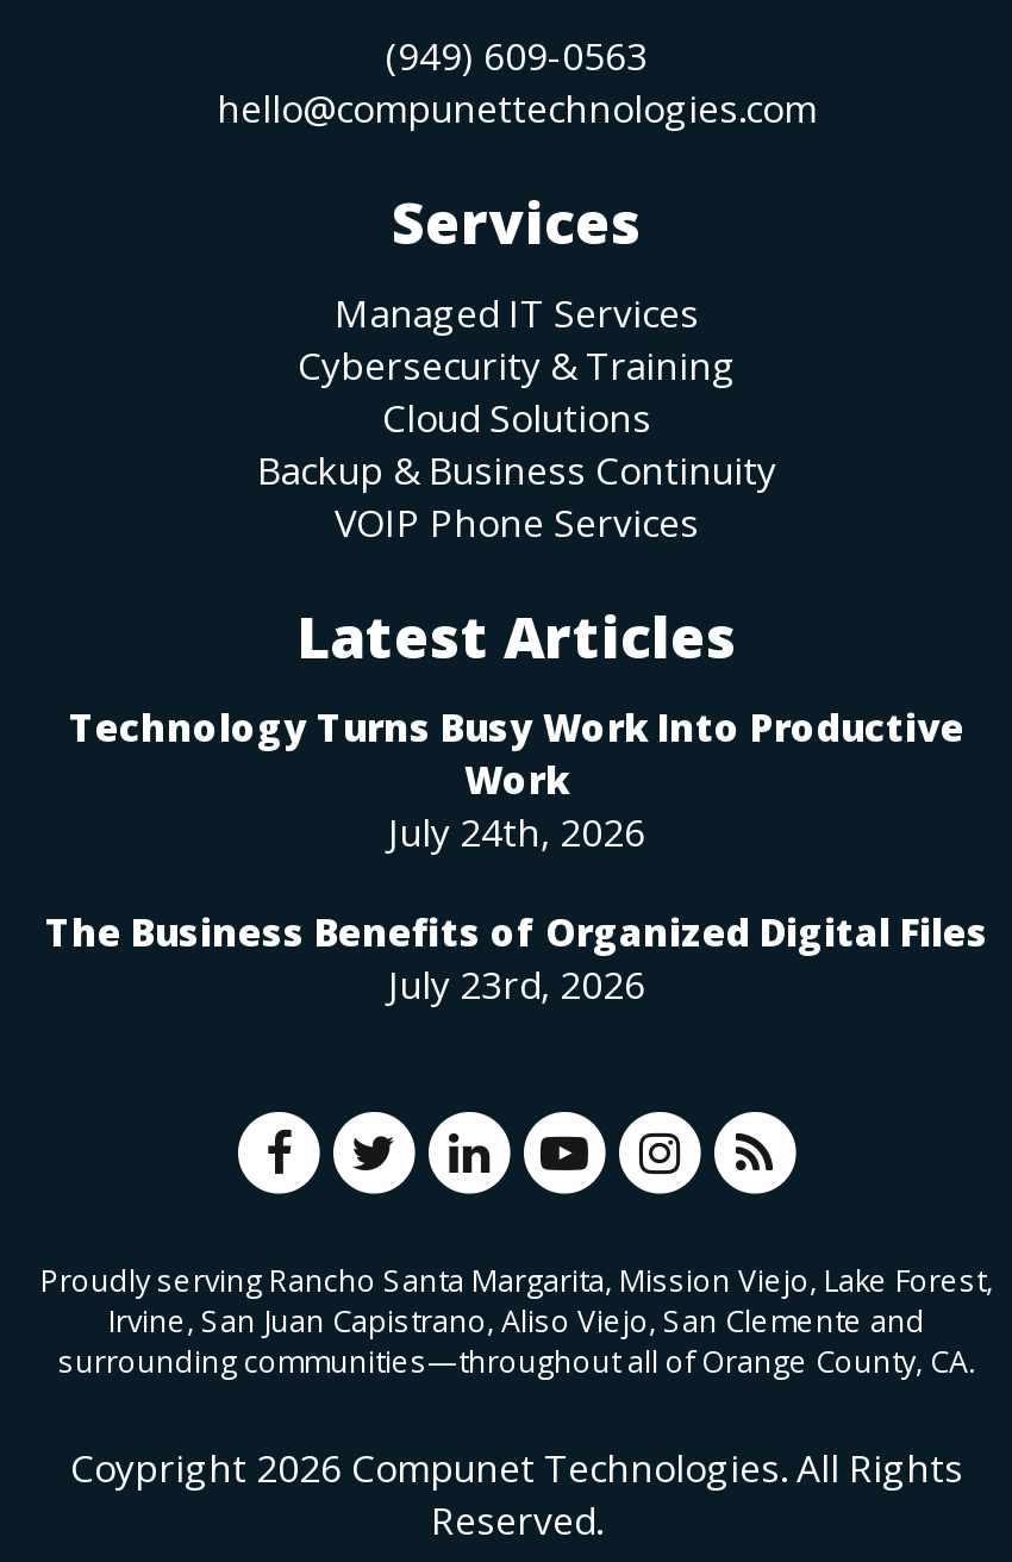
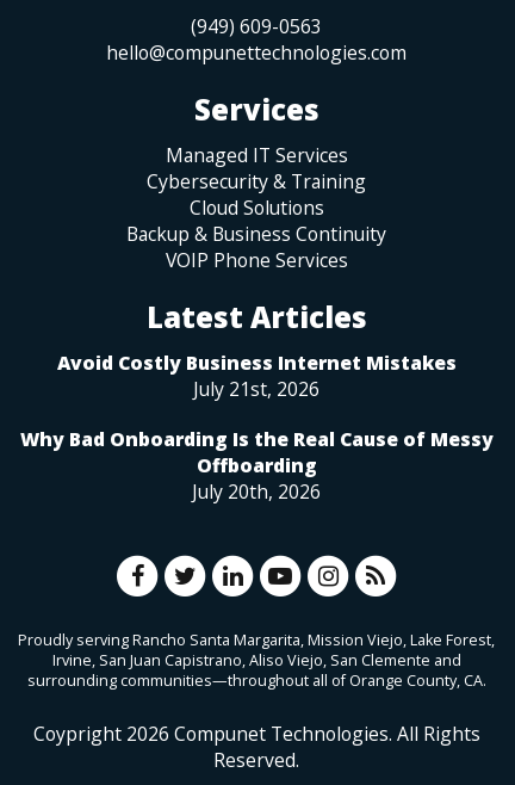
- Technology Turns Busy Work Into Productive
- Work
- July 24th, 2026
+ Avoid Costly Business Internet Mistakes
+ July 21st, 2026

- The Business Benefits of Organized Digital Files
- July 23rd, 2026
+ Why Bad Onboarding Is the Real Cause of Messy
+ Offboarding
+ July 20th, 2026
